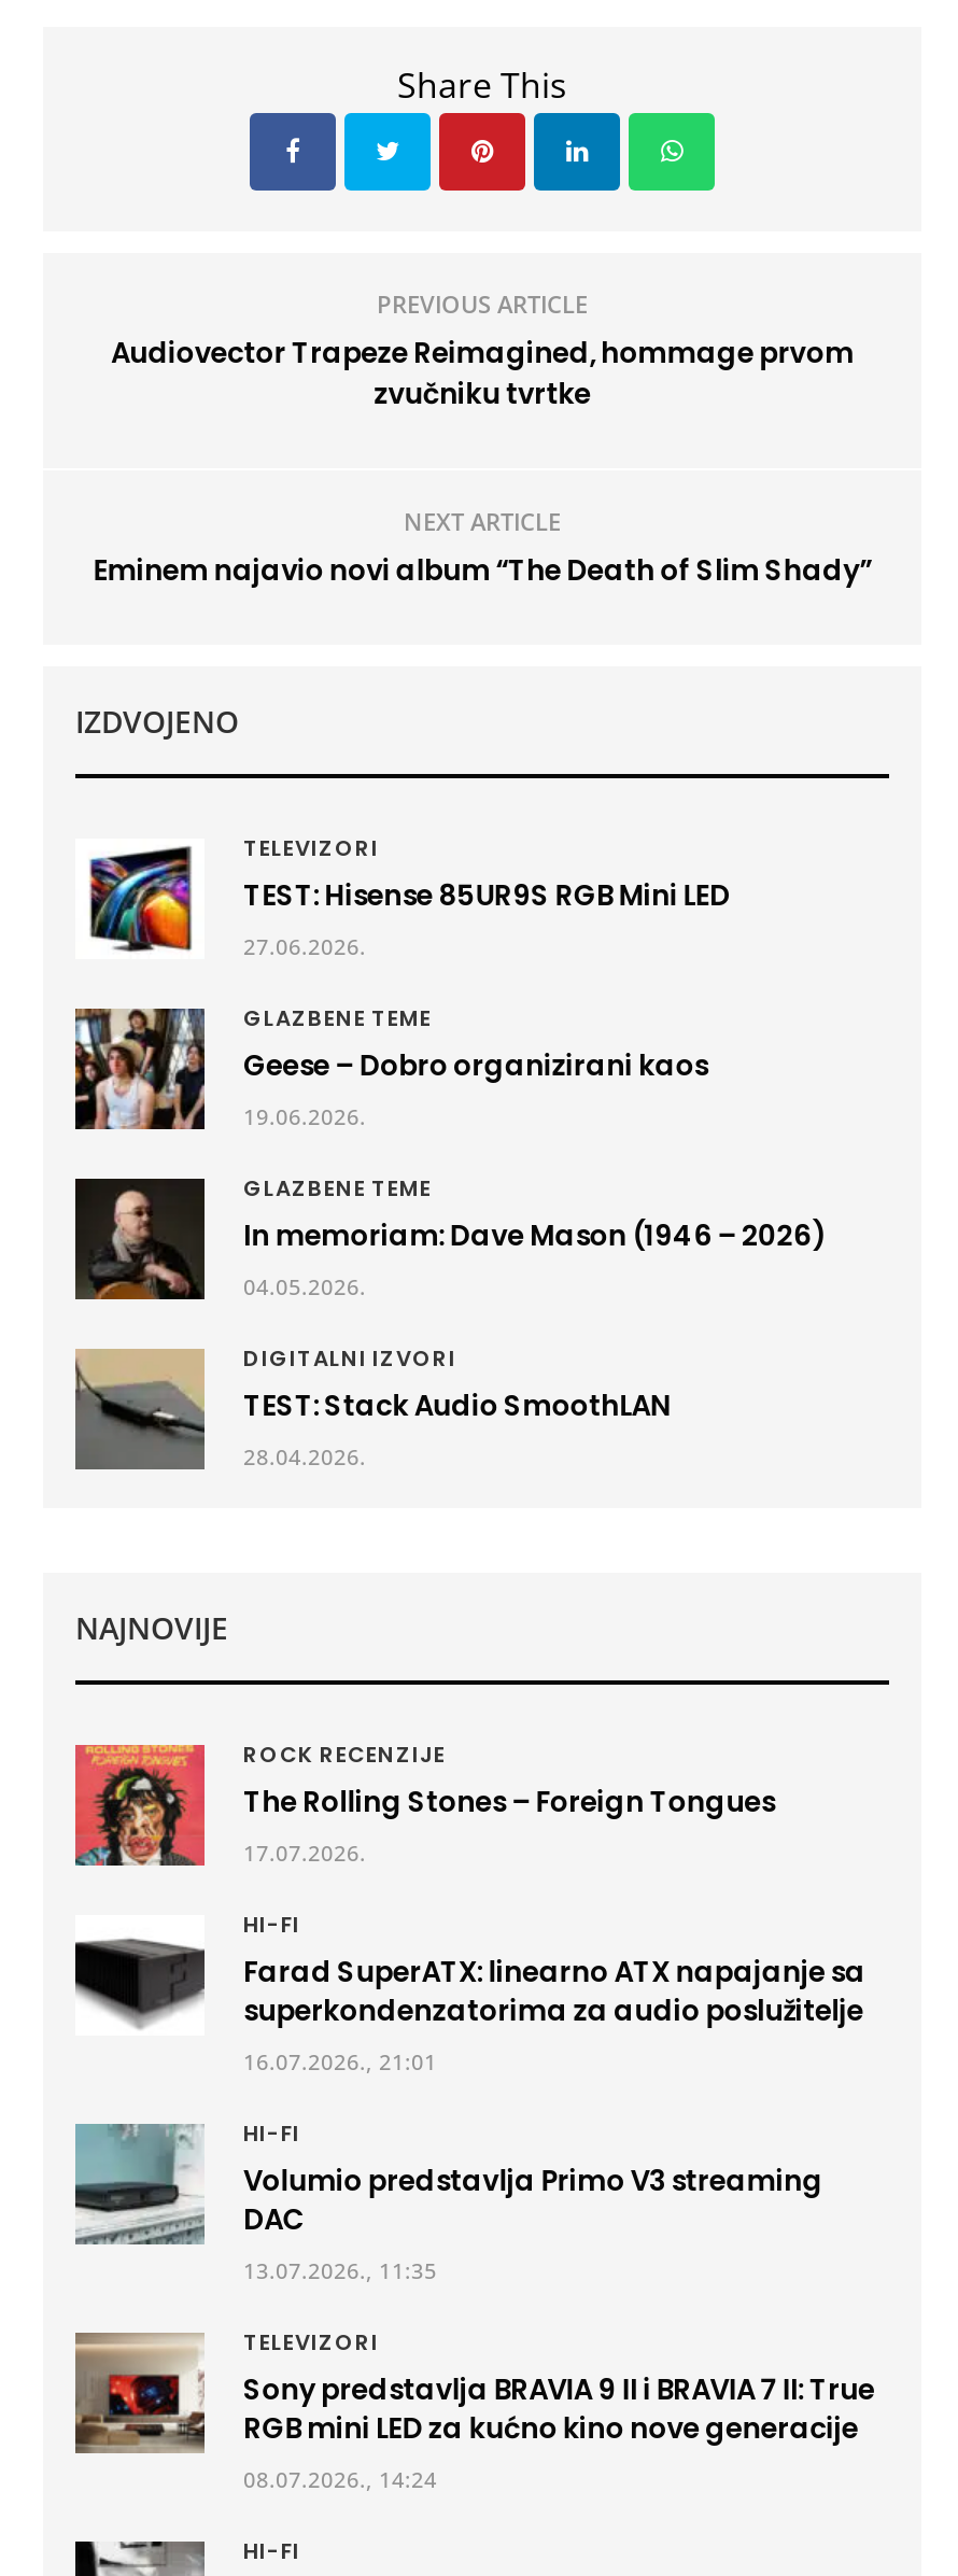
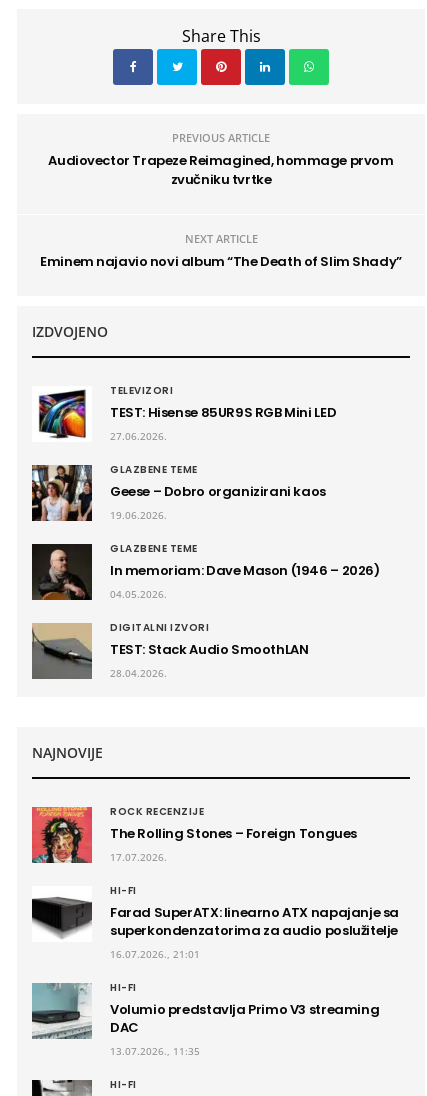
- [image]
- TELEVIZORI
- Sony predstavlja BRAVIA 9 II i BRAVIA 7 II: True
- RGB mini LED za kućno kino nove generacije
- 08.07.2026., 14:24
